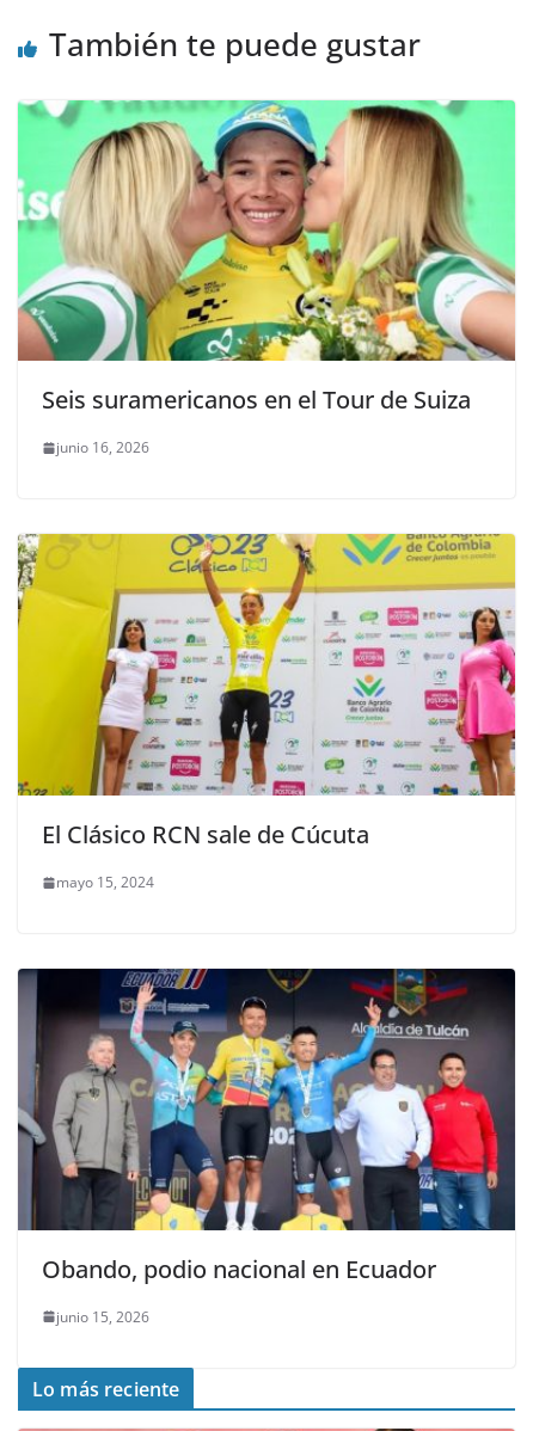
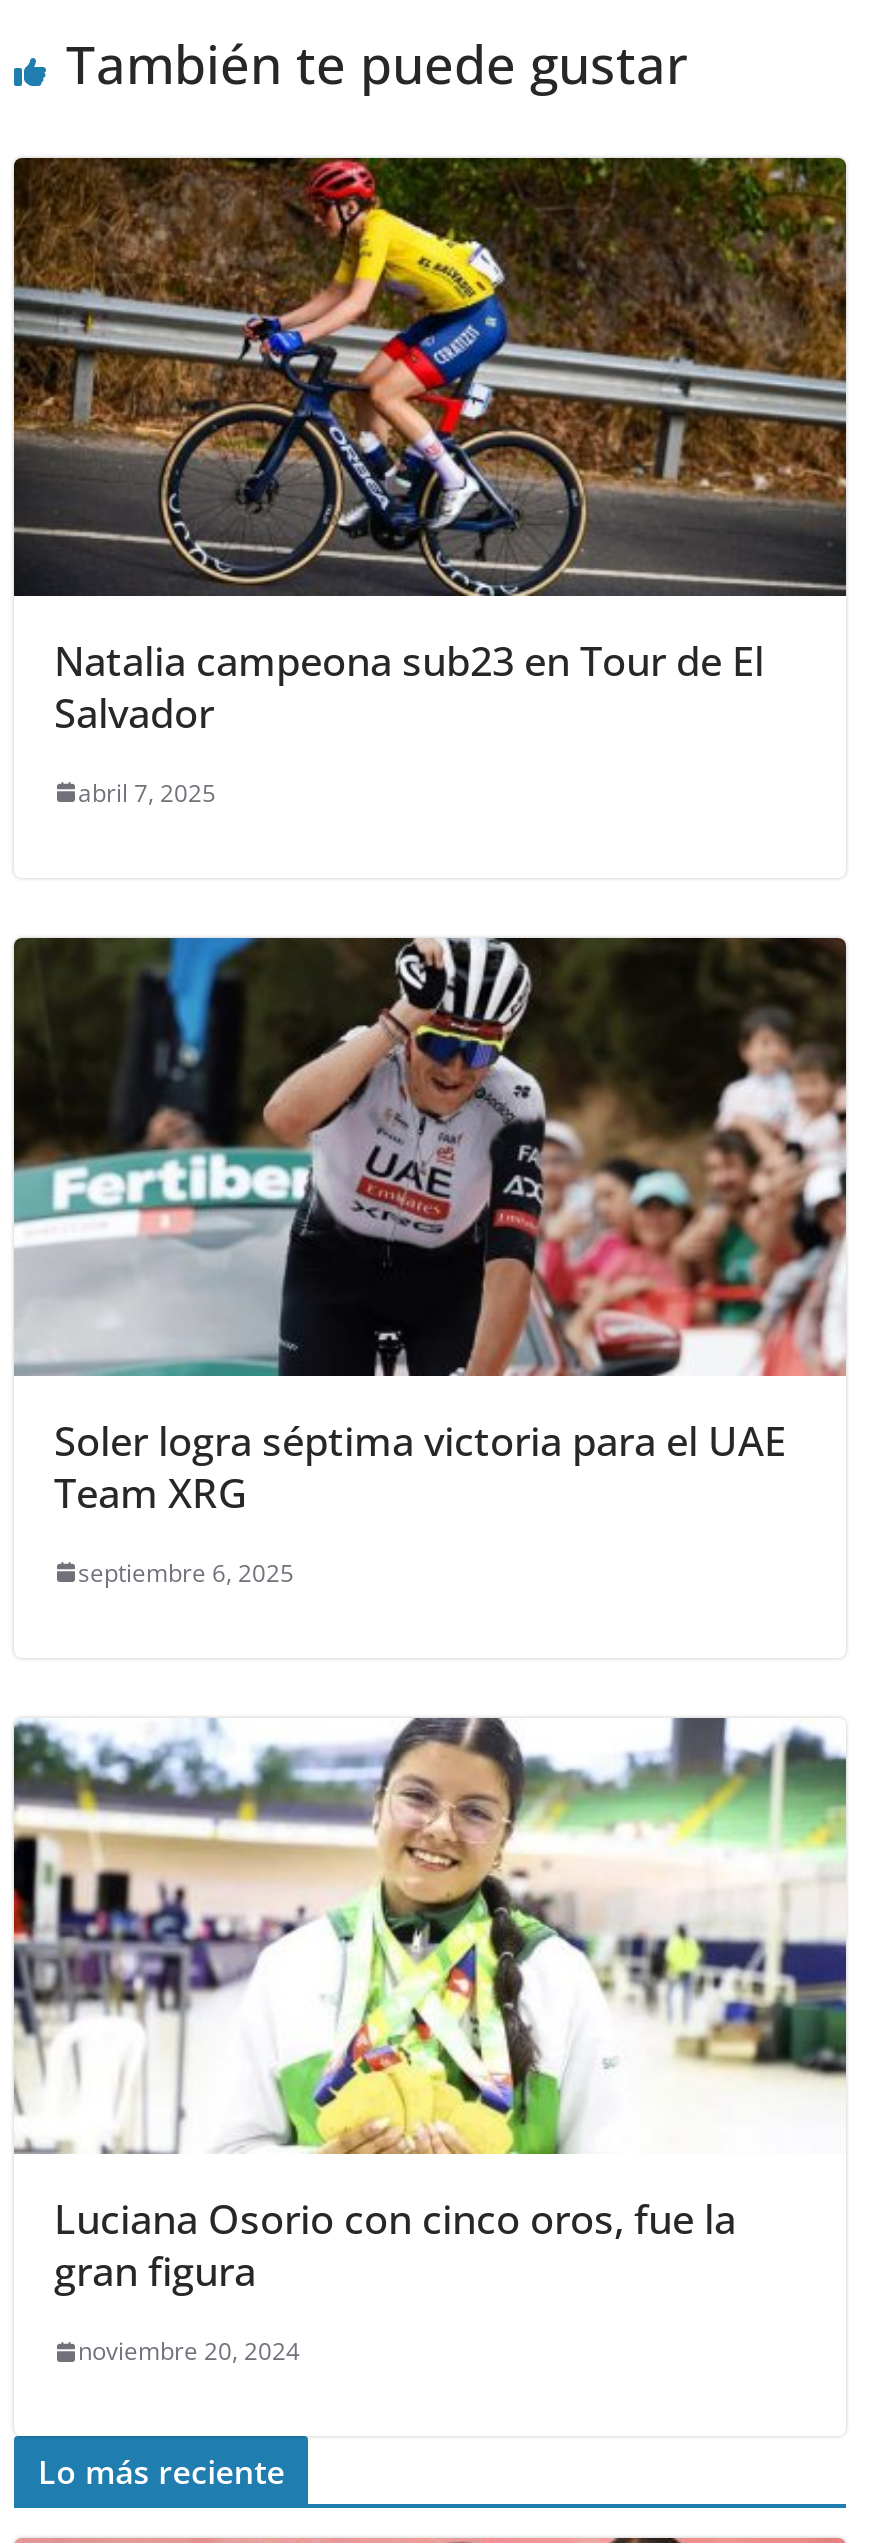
- [image]
- Seis suramericanos en el Tour de Suiza
+ [image]
+ Natalia campeona sub23 en Tour de El
+ Salvador

- junio 16, 2026
+ abril 7, 2025

- [image]
- El Clásico RCN sale de Cúcuta
+ [image]
+ Soler logra séptima victoria para el UAE
+ Team XRG

- mayo 15, 2024
+ septiembre 6, 2025

- [image]
- Obando, podio nacional en Ecuador
+ [image]
+ Luciana Osorio con cinco oros, fue la
+ gran figura

- junio 15, 2026
+ noviembre 20, 2024
